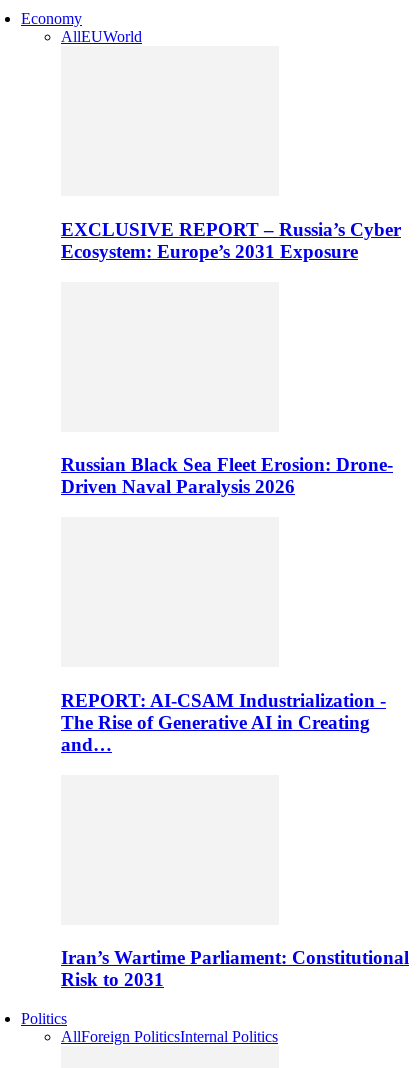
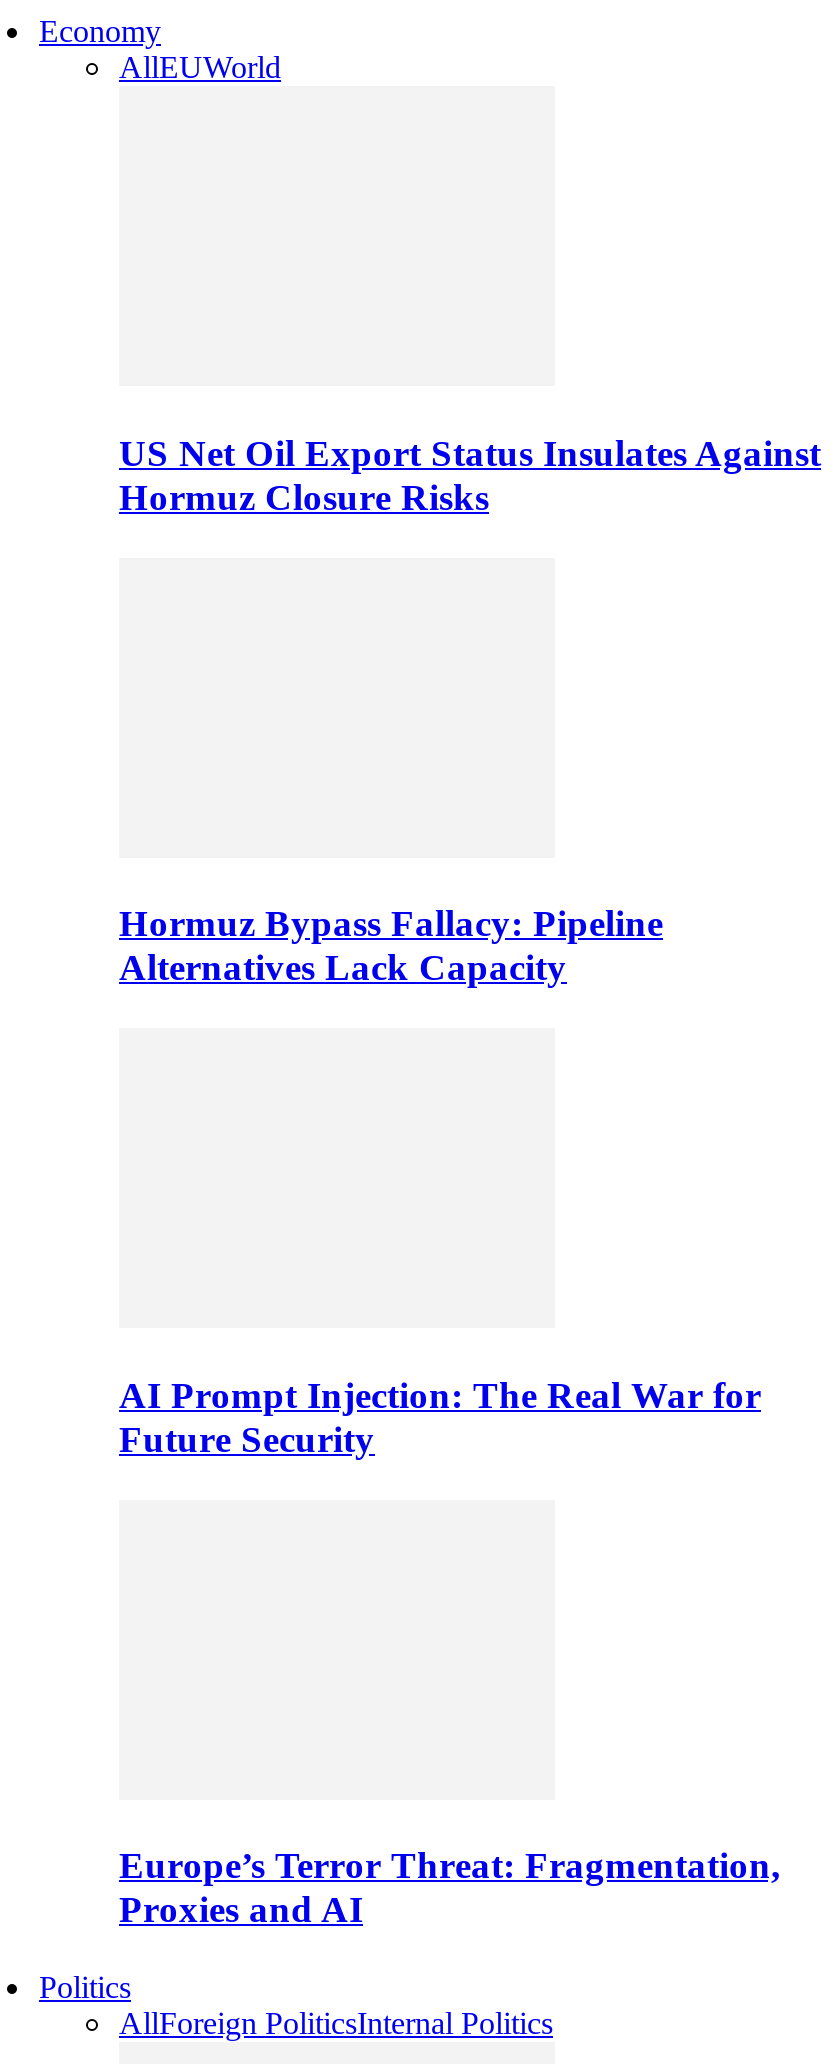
- EXCLUSIVE REPORT – Russia’s Cyber
- Ecosystem: Europe’s 2031 Exposure
+ US Net Oil Export Status Insulates Against
+ Hormuz Closure Risks

- Russian Black Sea Fleet Erosion: Drone-
- Driven Naval Paralysis 2026
+ Hormuz Bypass Fallacy: Pipeline
+ Alternatives Lack Capacity

- REPORT: AI-CSAM Industrialization -
- The Rise of Generative AI in Creating
- and…
+ AI Prompt Injection: The Real War for
+ Future Security

- Iran’s Wartime Parliament: Constitutional
- Risk to 2031
+ Europe’s Terror Threat: Fragmentation,
+ Proxies and AI
